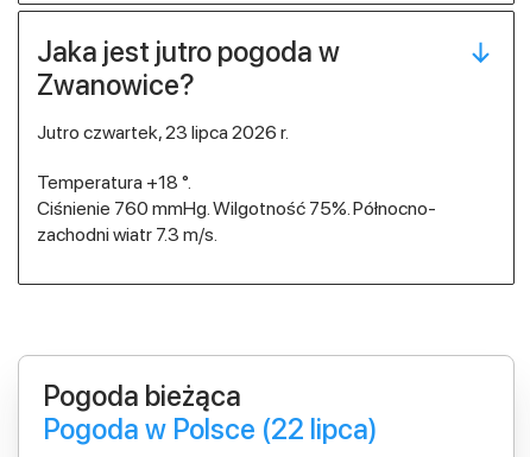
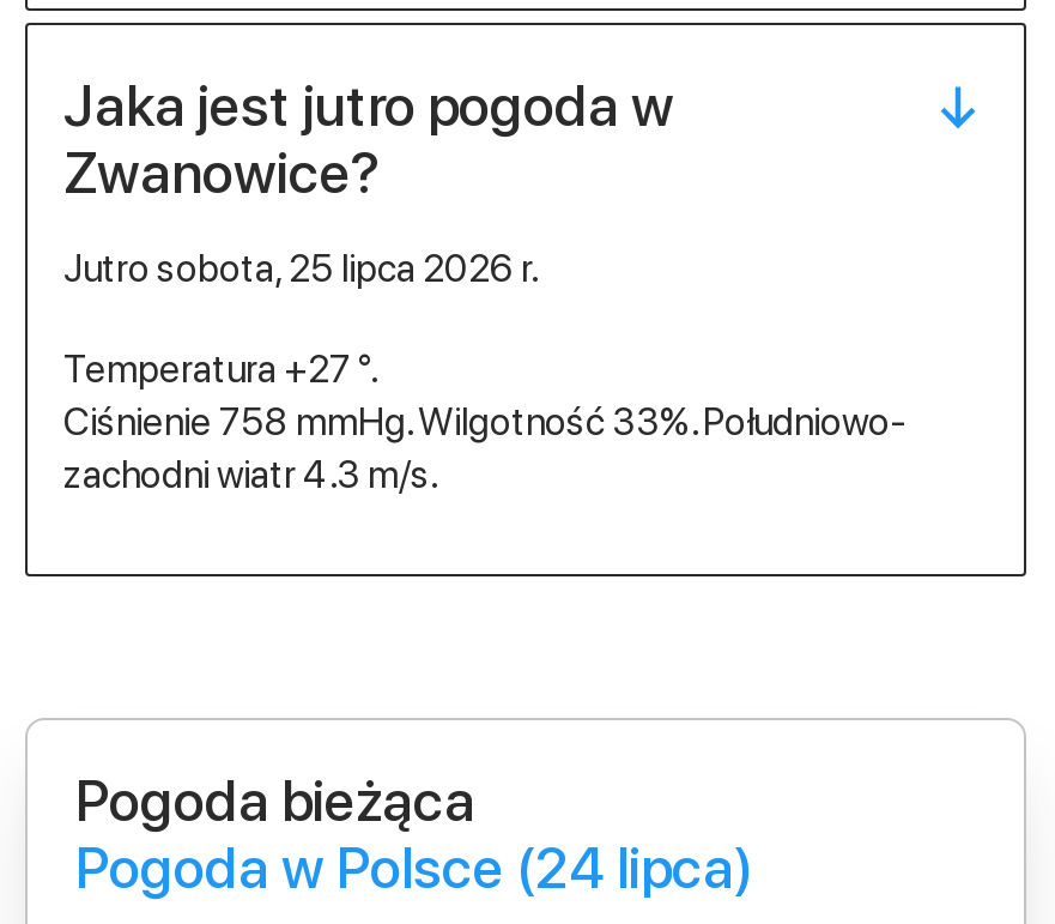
- jutro czwartek, 23 lipca 2026 r.
+ jutro sobota, 25 lipca 2026 r.

- Temperatura +18 °.
+ Temperatura +27 °.

- Ciśnienie 760 mmHg. Wilgotność 75%. Północno-
+ Ciśnienie 758 mmHg. Wilgotność 33%. Południowo-

- zachodni wiatr 7.3 m/s.
+ zachodni wiatr 4.3 m/s.

- Pogoda w Polsce (22 lipca)
+ Pogoda w Polsce (24 lipca)
